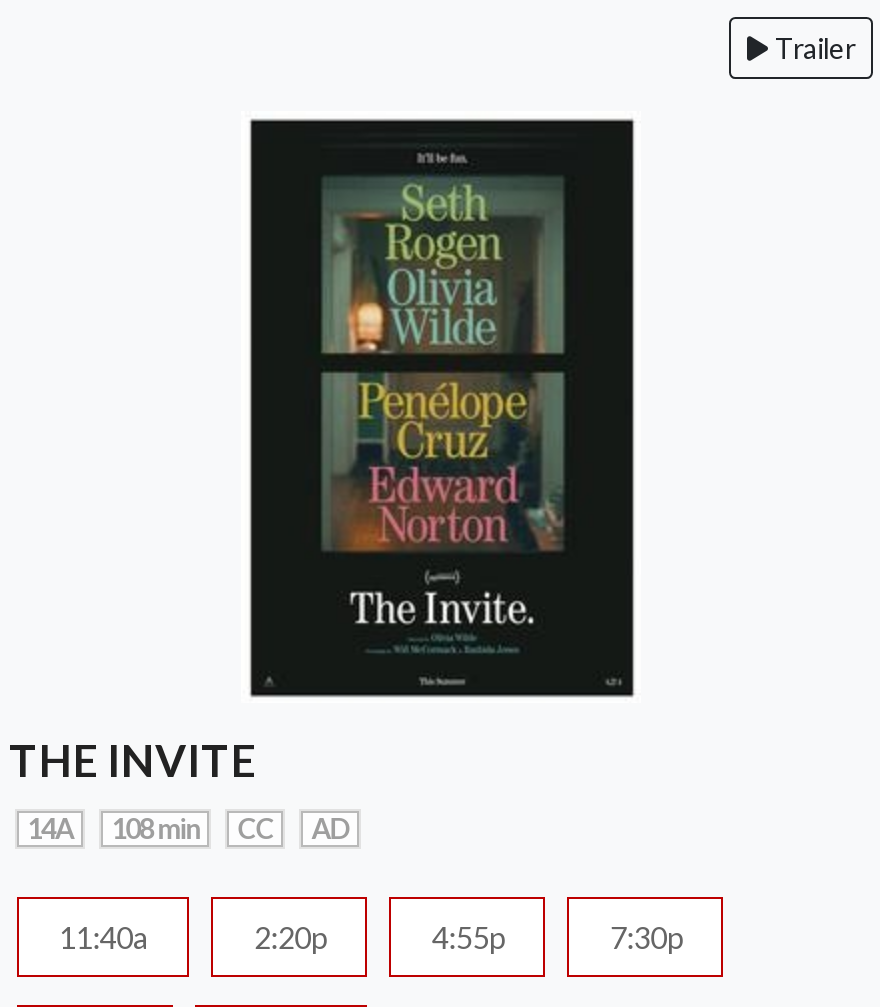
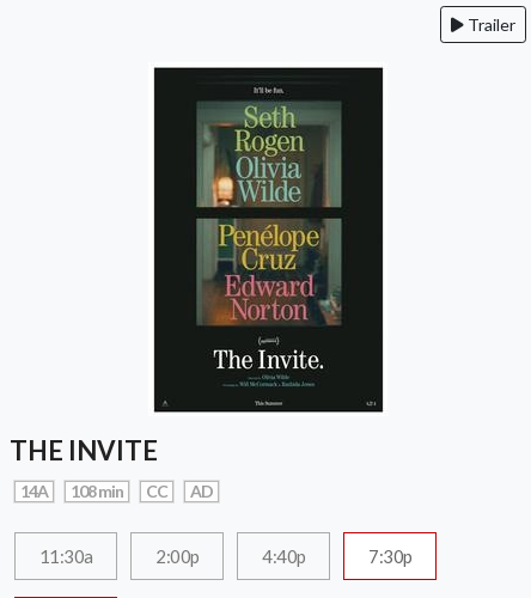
- 11:40a
- 2:20p
- 4:55p
+ 11:30a
+ 2:00p
+ 4:40p
